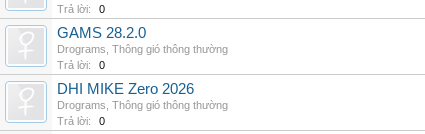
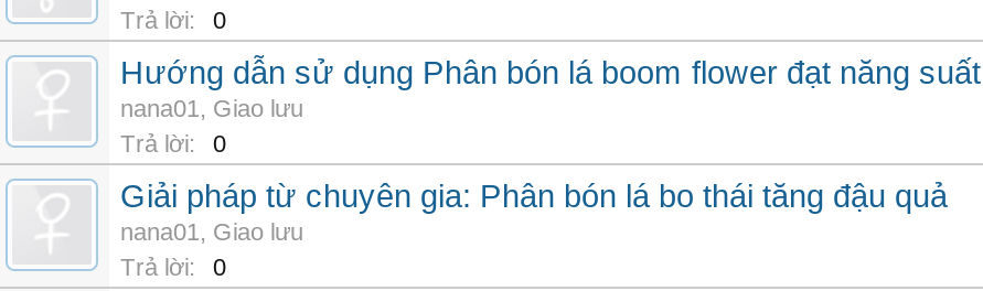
- GAMS 28.2.0
- Drograms, Thông gió thông thường
+ Hướng dẫn sử dụng Phân bón lá boom flower đạt năng suất
+ nana01, Giao lưu

- DHI MIKE Zero 2026
- Drograms, Thông gió thông thường
+ Giải pháp từ chuyên gia: Phân bón lá bo thái tăng đậu quả
+ nana01, Giao lưu
